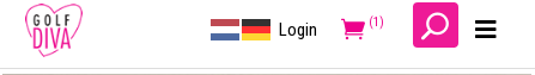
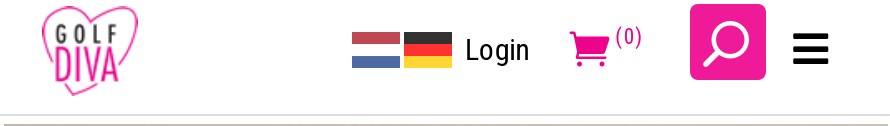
- (1)
+ (0)
